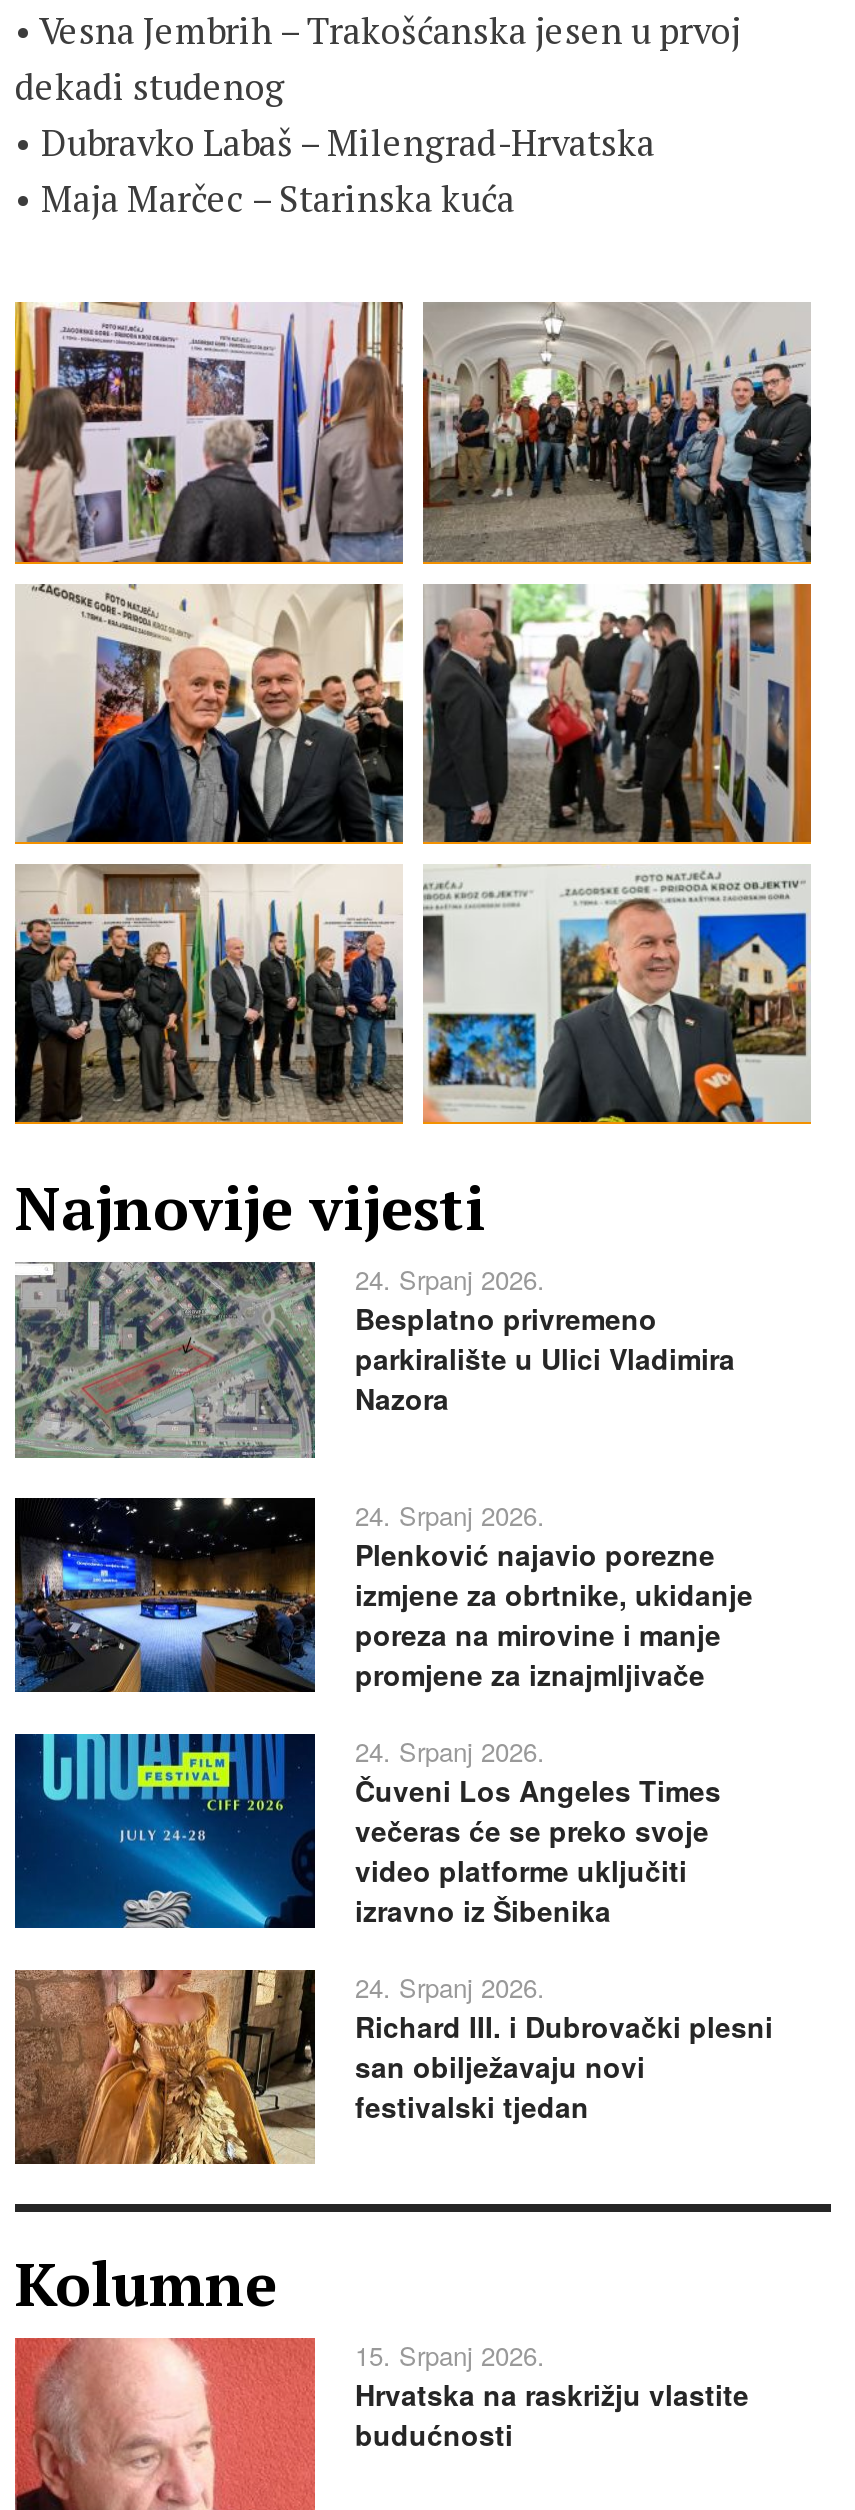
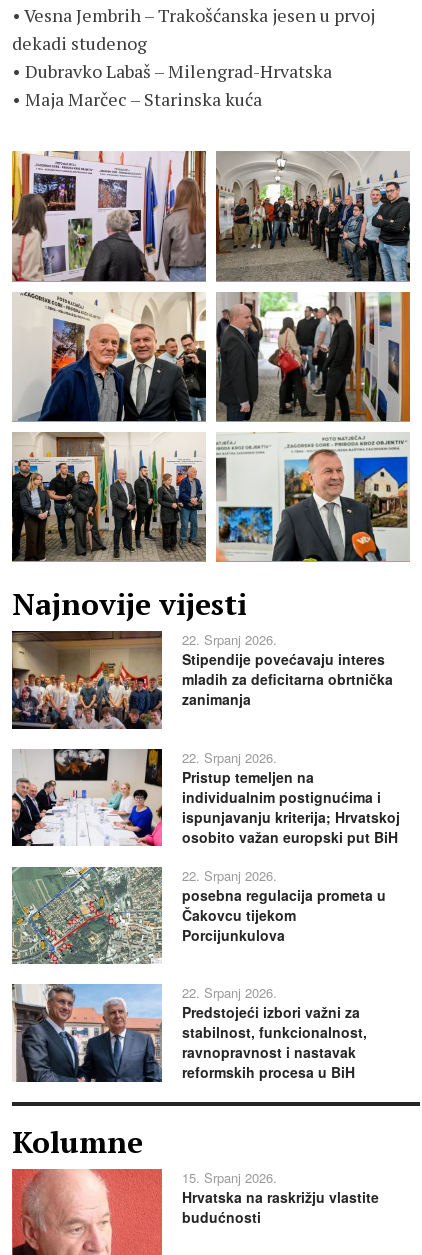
- [image]
- 24. Srpanj 2026.
- Besplatno privremeno
- parkiralište u Ulici Vladimira
- Nazora
+ [image]
+ 22. Srpanj 2026.
+ Stipendije povećavaju interes
+ mladih za deficitarna obrtnička
+ zanimanja

- [image]
- 24. Srpanj 2026.
- Plenković najavio porezne
- izmjene za obrtnike, ukidanje
- poreza na mirovine i manje
- promjene za iznajmljivače
+ [image]
+ 22. Srpanj 2026.
+ Pristup temeljen na
+ individualnim postignućima i
+ ispunjavanju kriterija; Hrvatskoj
+ osobito važan europski put BiH

- [image]
- 24. Srpanj 2026.
- Čuveni Los Angeles Times
- večeras će se preko svoje
- video platforme uključiti
- izravno iz Šibenika
+ [image]
+ 22. Srpanj 2026.
+ posebna regulacija prometa u
+ Čakovcu tijekom
+ Porcijunkulova

- [image]
- 24. Srpanj 2026.
- Richard III. i Dubrovački plesni
- san obilježavaju novi
- festivalski tjedan
+ [image]
+ 22. Srpanj 2026.
+ Predstojeći izbori važni za
+ stabilnost, funkcionalnost,
+ ravnopravnost i nastavak
+ reformskih procesa u BiH
